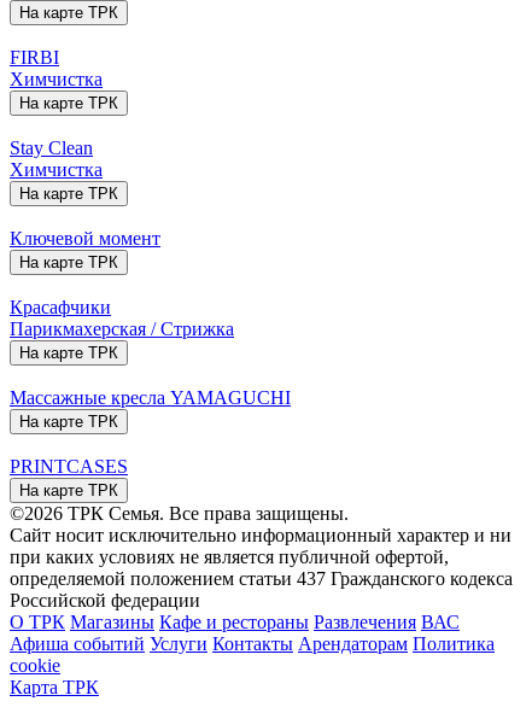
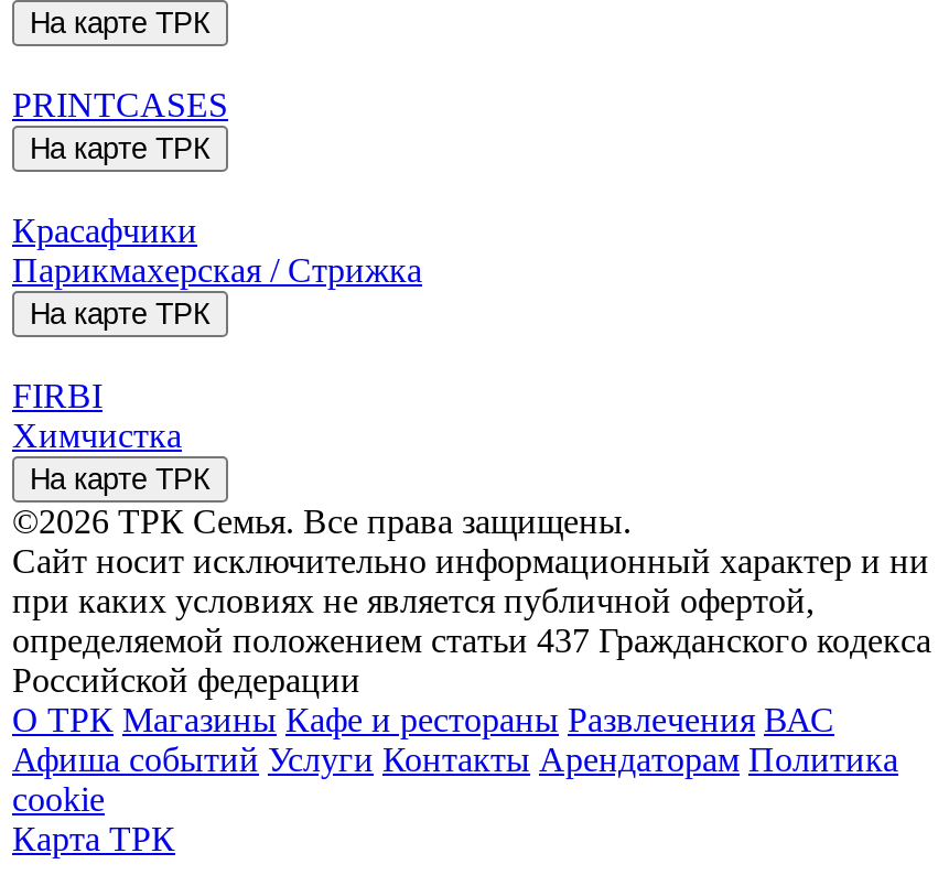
- FIRBI
- Химчистка
- На карте ТРК
- Stay Clean
- Химчистка
- На карте ТРК
- Ключевой момент
+ PRINTCASES

- Массажные кресла YAMAGUCHI
- На карте ТРК
- PRINTCASES
+ FIRBI
+ Химчистка
